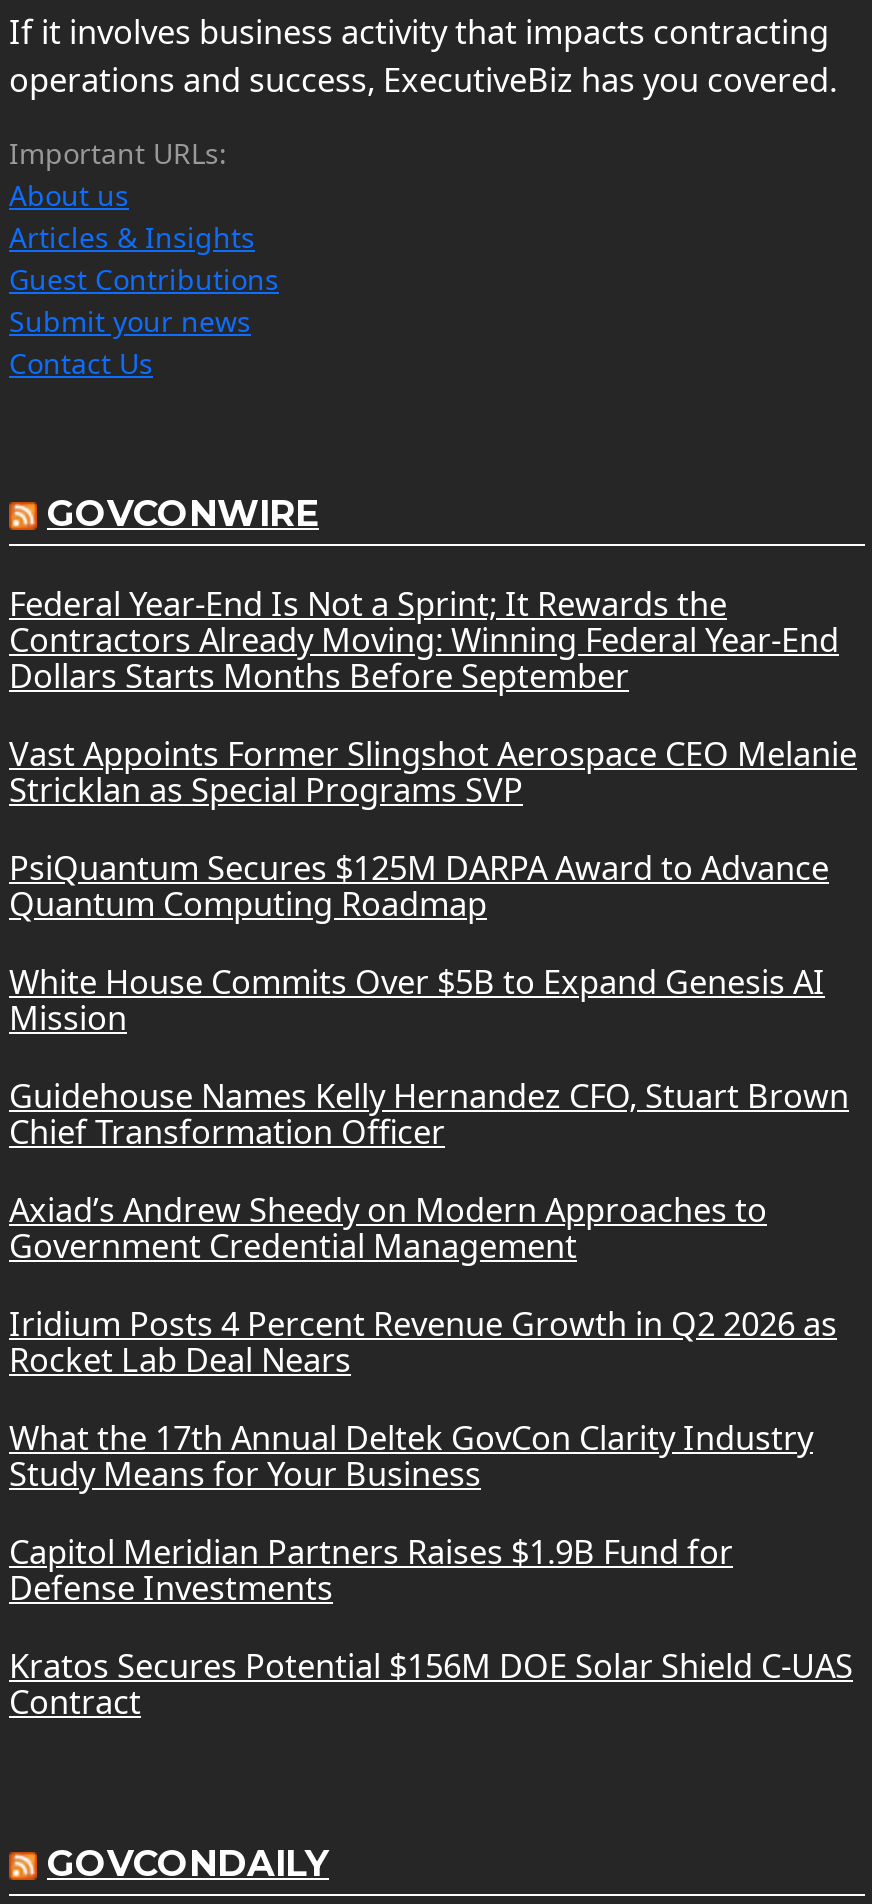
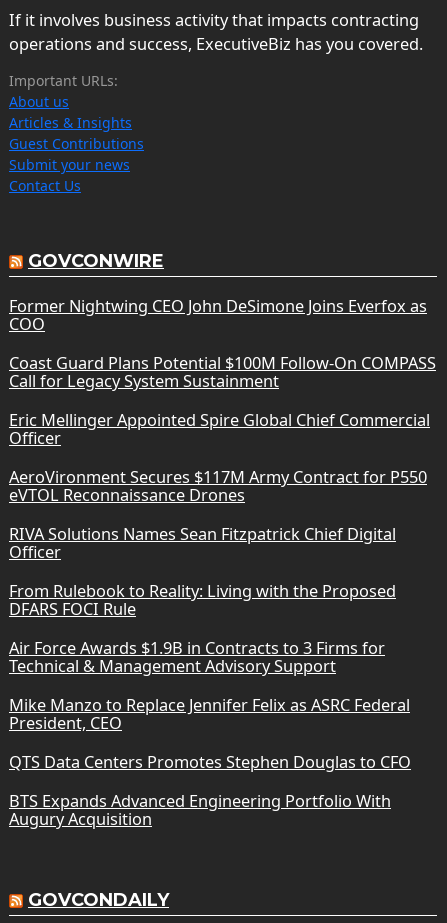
- Federal Year-End Is Not a Sprint; It Rewards the
- Contractors Already Moving: Winning Federal Year-End
- Dollars Starts Months Before September
+ Former Nightwing CEO John DeSimone Joins Everfox as
+ COO

- Vast Appoints Former Slingshot Aerospace CEO Melanie
- Stricklan as Special Programs SVP
+ Coast Guard Plans Potential $100M Follow-On COMPASS
+ Call for Legacy System Sustainment

- PsiQuantum Secures $125M DARPA Award to Advance
- Quantum Computing Roadmap
+ Eric Mellinger Appointed Spire Global Chief Commercial
+ Officer

- White House Commits Over $5B to Expand Genesis AI
- Mission
+ AeroVironment Secures $117M Army Contract for P550
+ eVTOL Reconnaissance Drones

- Guidehouse Names Kelly Hernandez CFO, Stuart Brown
- Chief Transformation Officer
+ RIVA Solutions Names Sean Fitzpatrick Chief Digital
+ Officer

- Axiad’s Andrew Sheedy on Modern Approaches to
- Government Credential Management
+ From Rulebook to Reality: Living with the Proposed
+ DFARS FOCI Rule

- Iridium Posts 4 Percent Revenue Growth in Q2 2026 as
- Rocket Lab Deal Nears
+ Air Force Awards $1.9B in Contracts to 3 Firms for
+ Technical & Management Advisory Support

- What the 17th Annual Deltek GovCon Clarity Industry
- Study Means for Your Business
+ Mike Manzo to Replace Jennifer Felix as ASRC Federal
+ President, CEO

- Capitol Meridian Partners Raises $1.9B Fund for
- Defense Investments
+ QTS Data Centers Promotes Stephen Douglas to CFO

- Kratos Secures Potential $156M DOE Solar Shield C-UAS
- Contract
+ BTS Expands Advanced Engineering Portfolio With
+ Augury Acquisition
